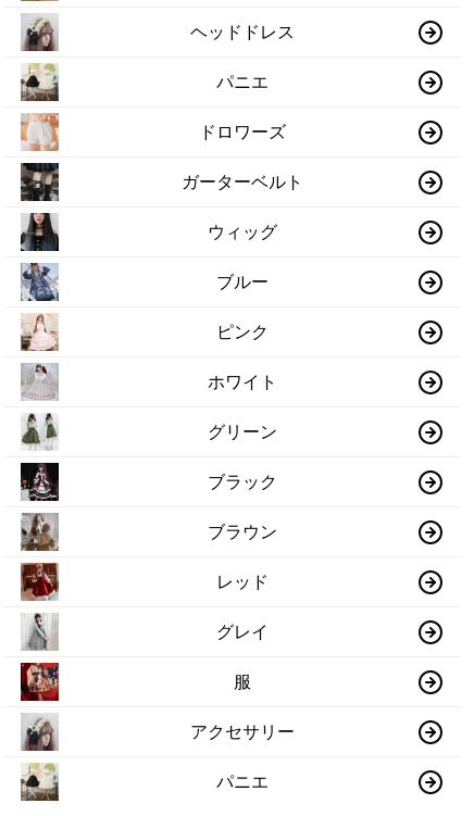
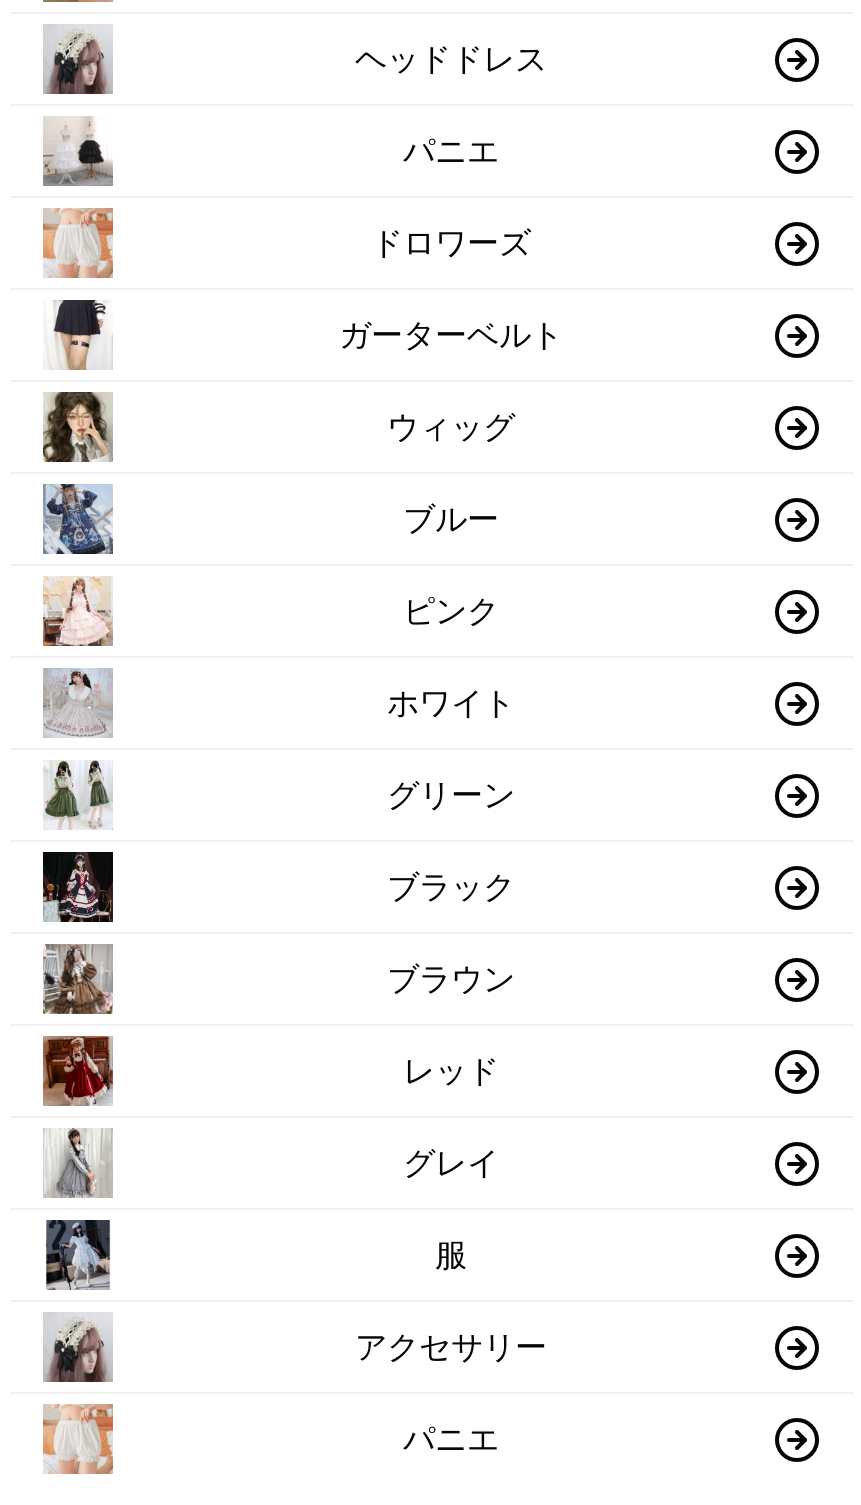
- [image]
+ [image]

- [image]
+ [image]

- [image]
+ [image]

- [image]
+ [image]

- [image]
+ [image]
